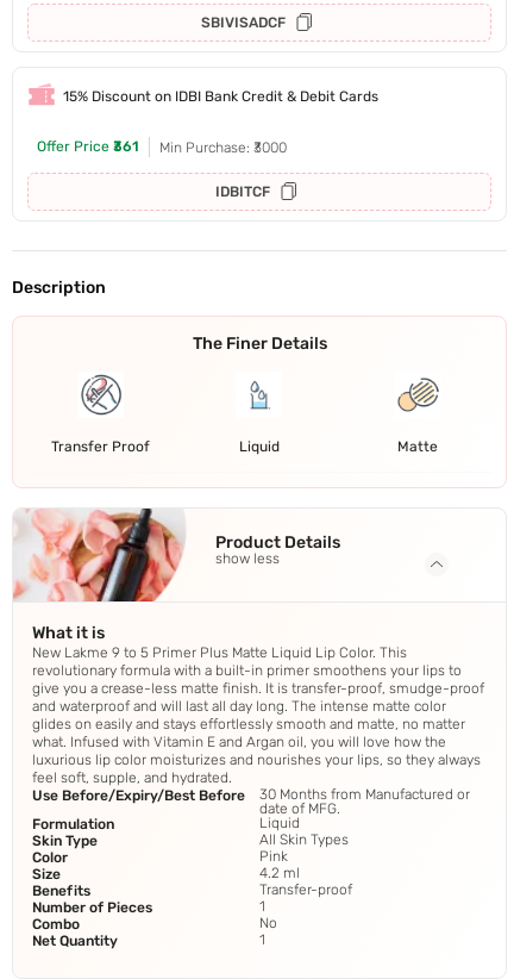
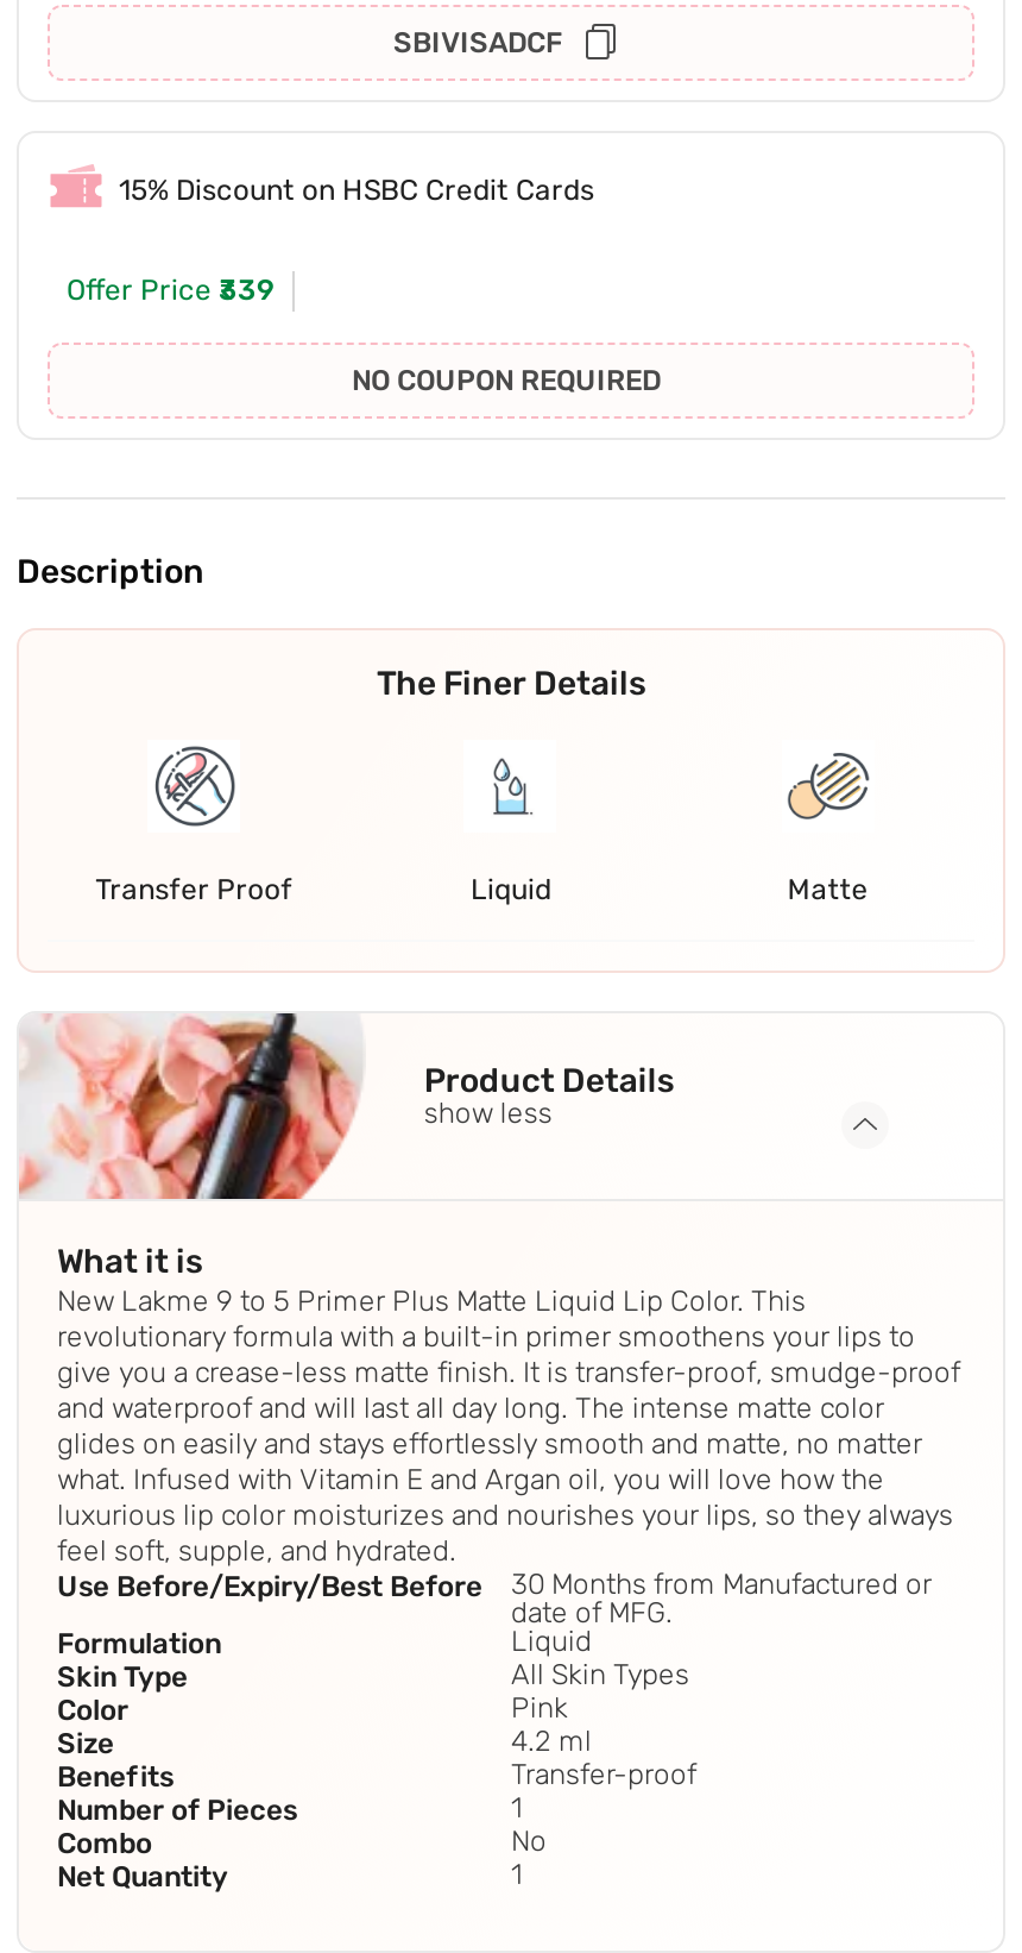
- 15% Discount on IDBI Bank Credit & Debit Cards
+ 15% Discount on HSBC Credit Cards

- Offer Price ₹361
- Min Purchase: ₹3000
+ Offer Price ₹339

- IDBITCF
+ NO COUPON REQUIRED
